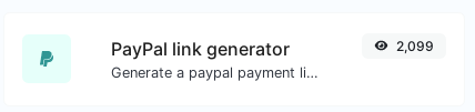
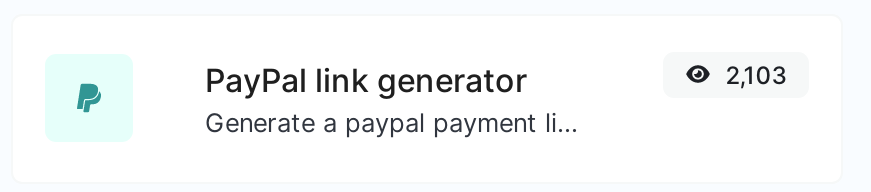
- 2,099
+ 2,103
